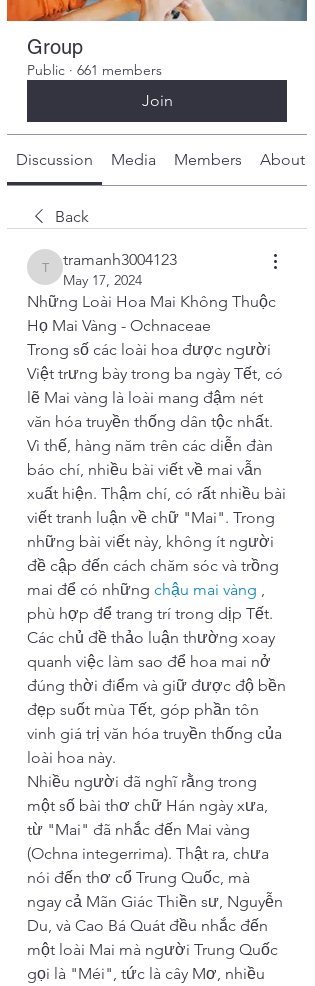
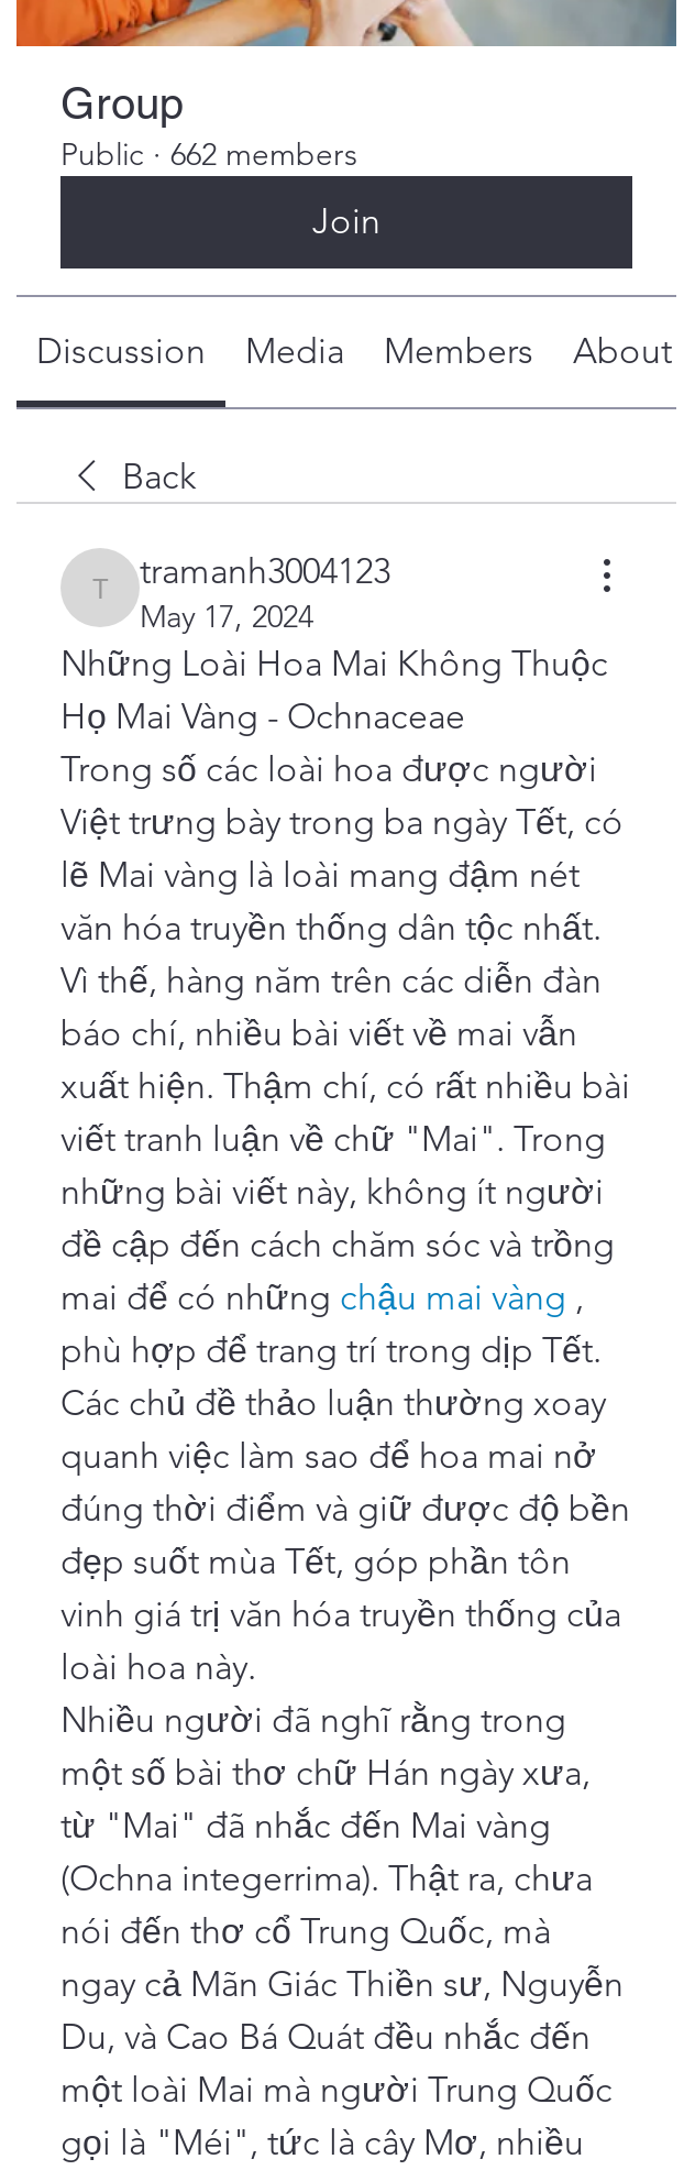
- Public · 661 members
+ Public · 662 members
